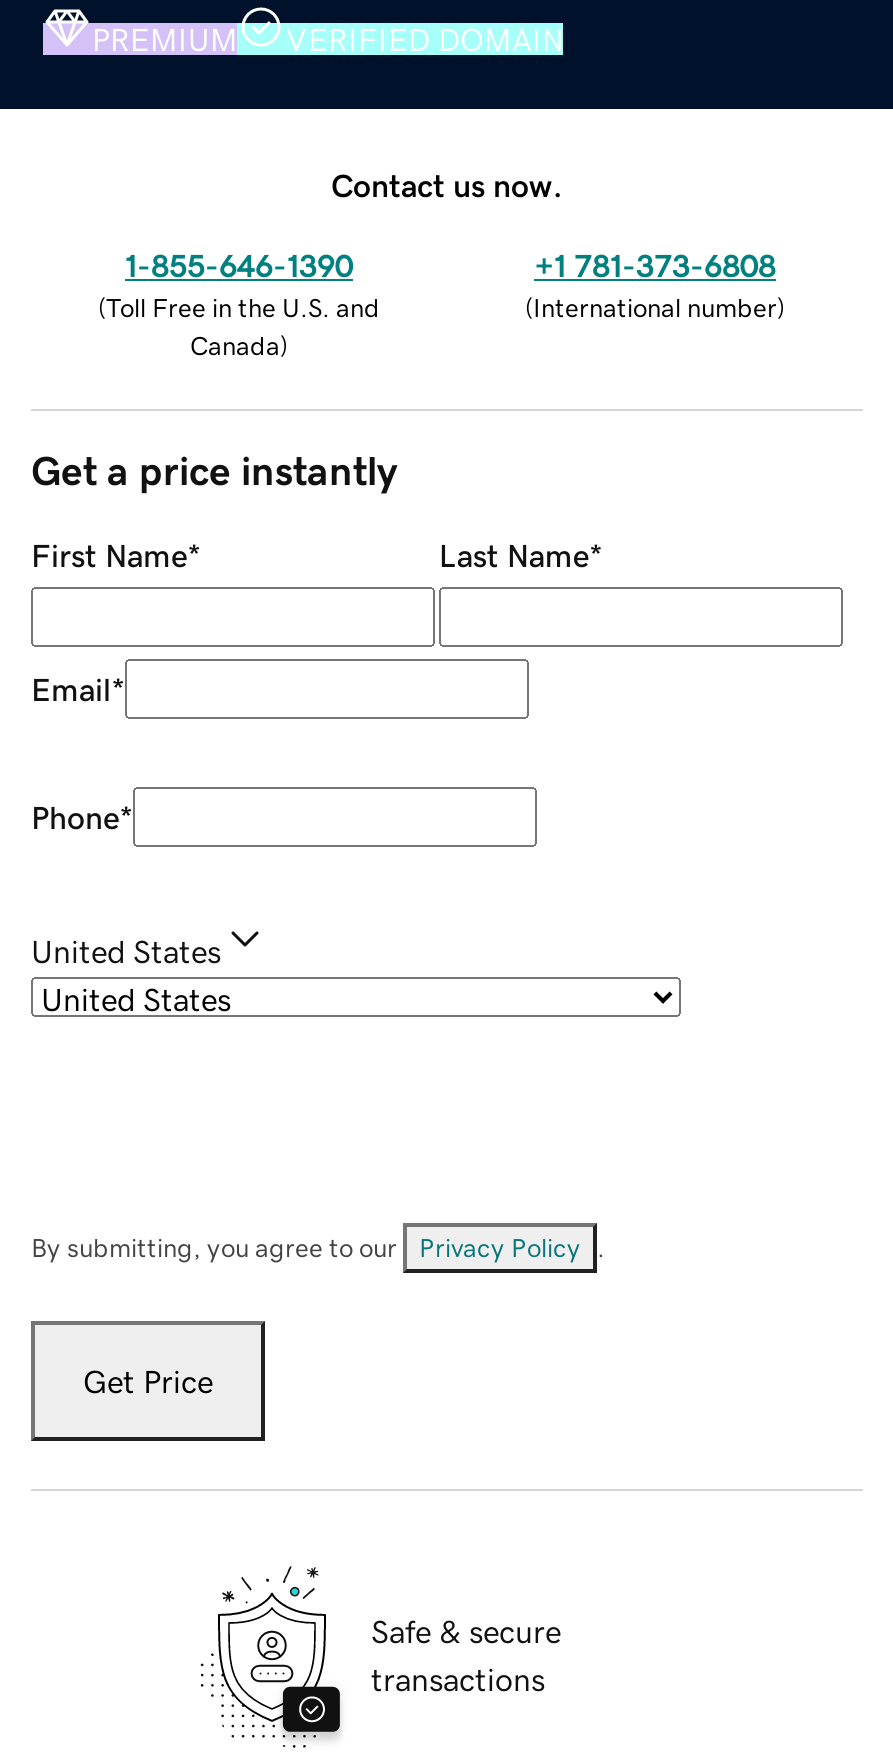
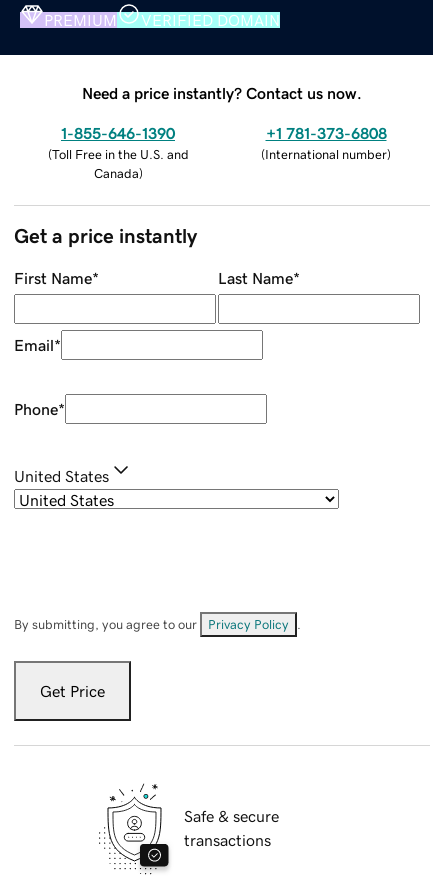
- Contact us now.
+ Need a price instantly? Contact us now.
